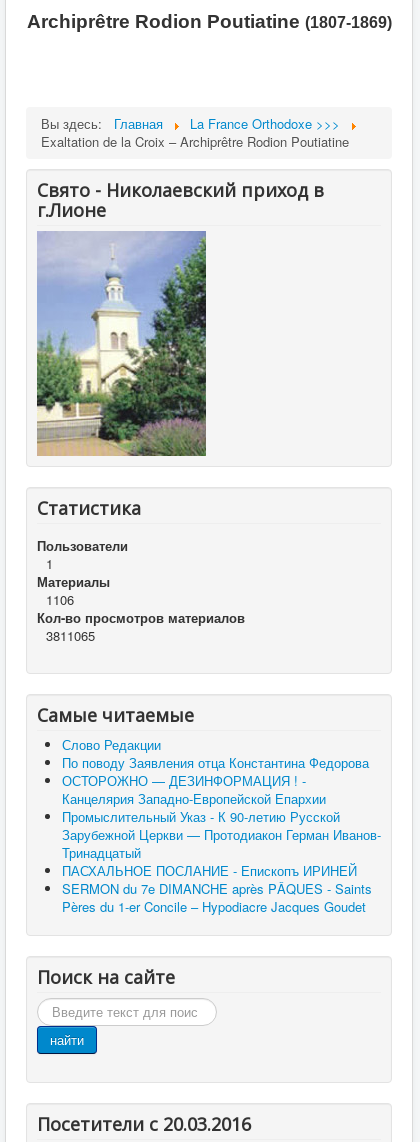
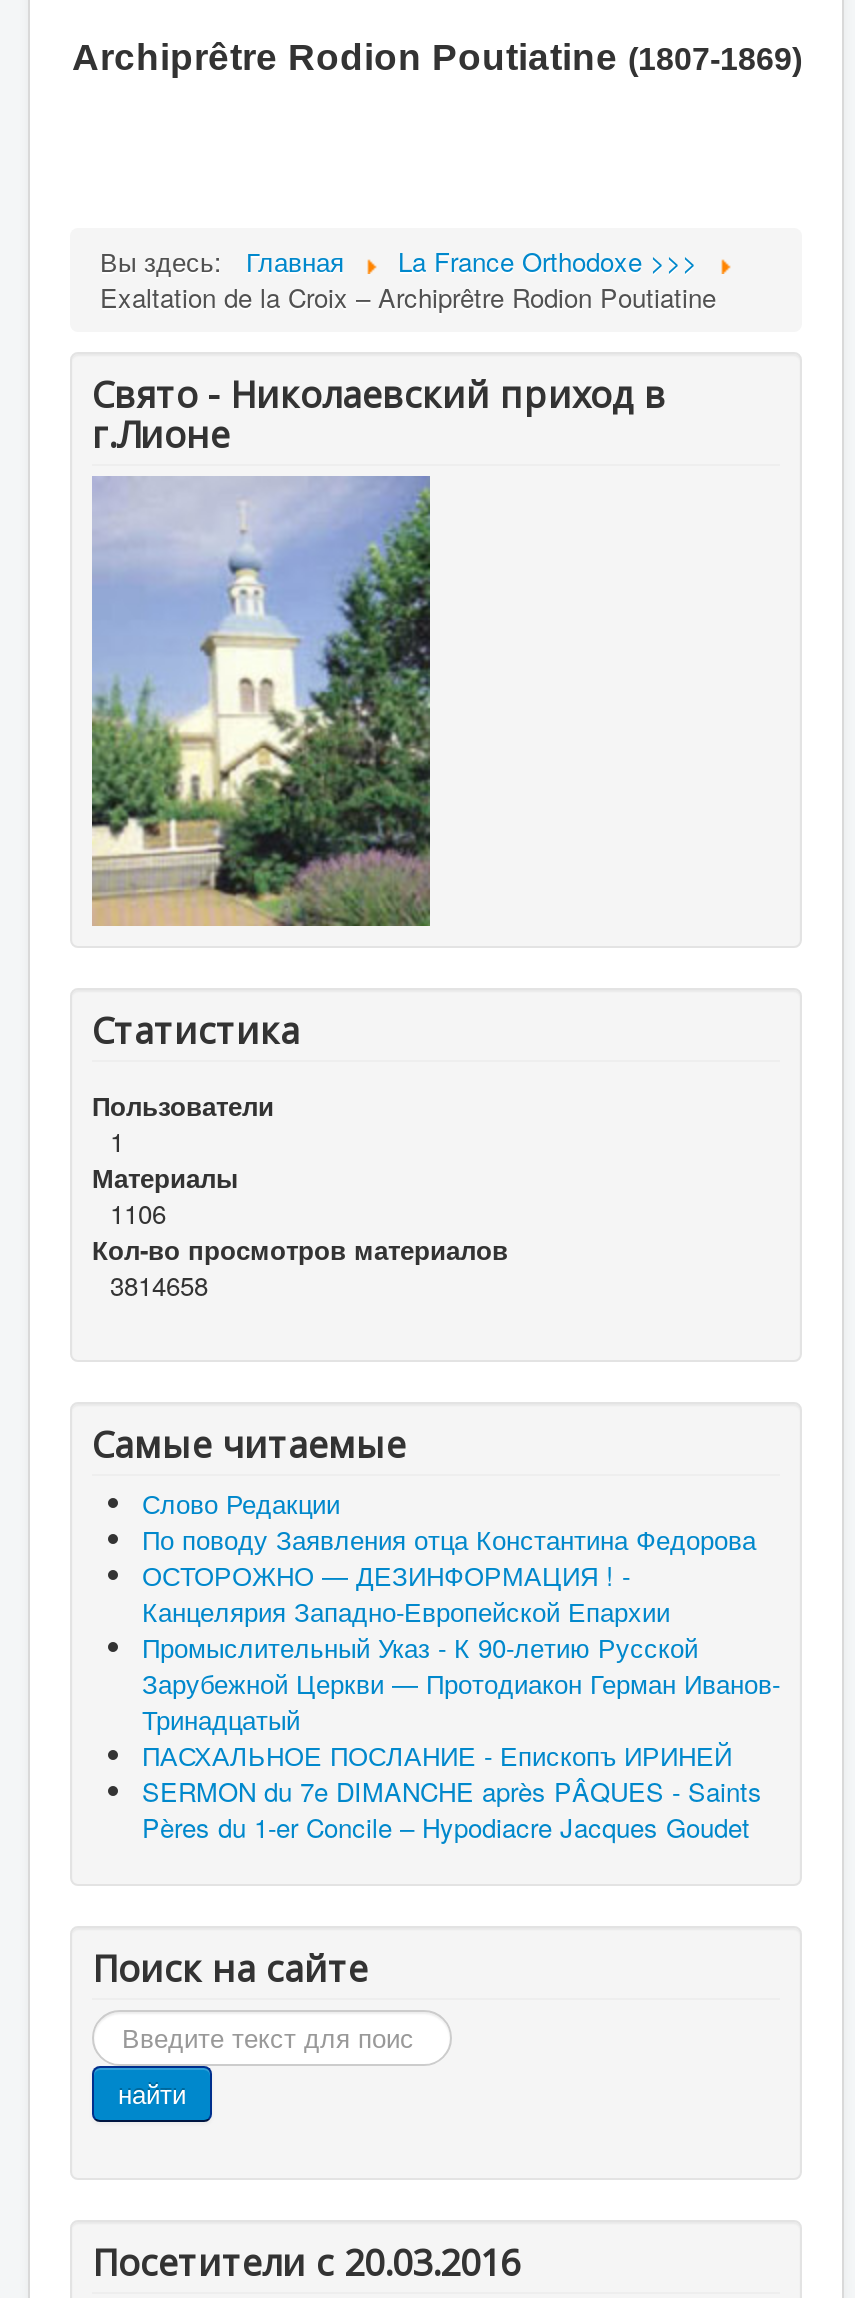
- 3811065
+ 3814658
